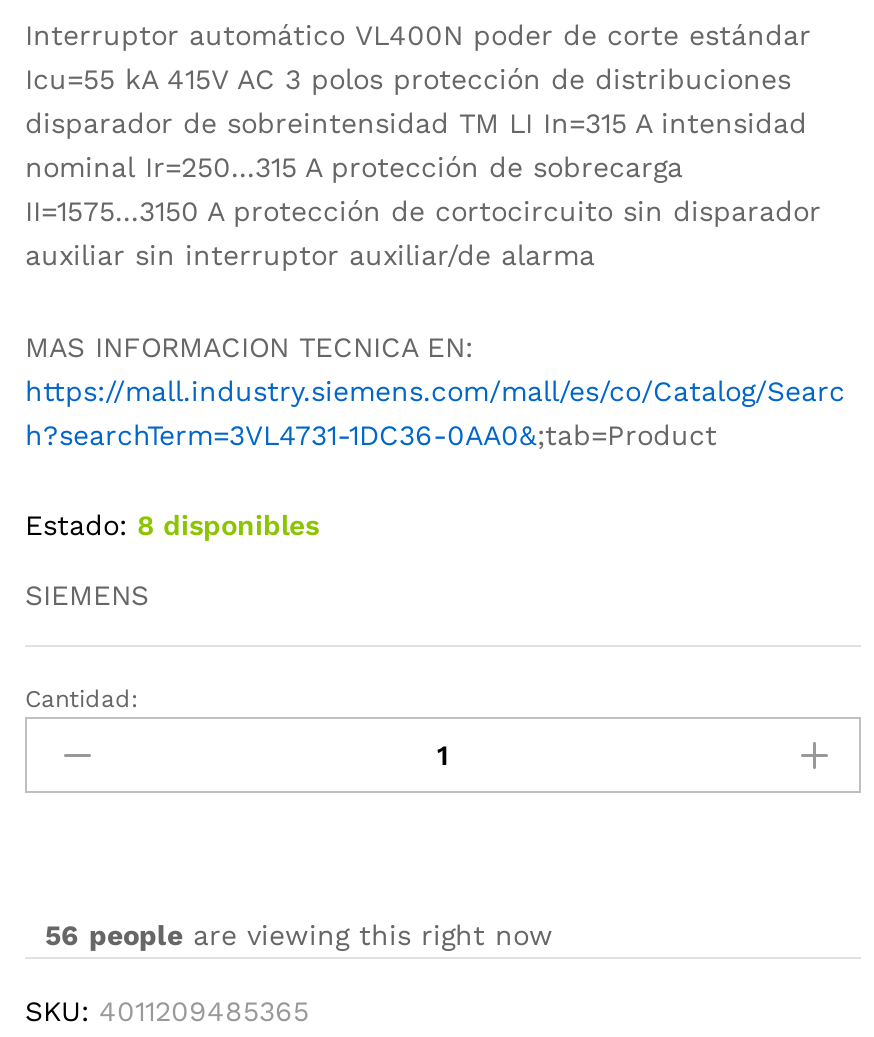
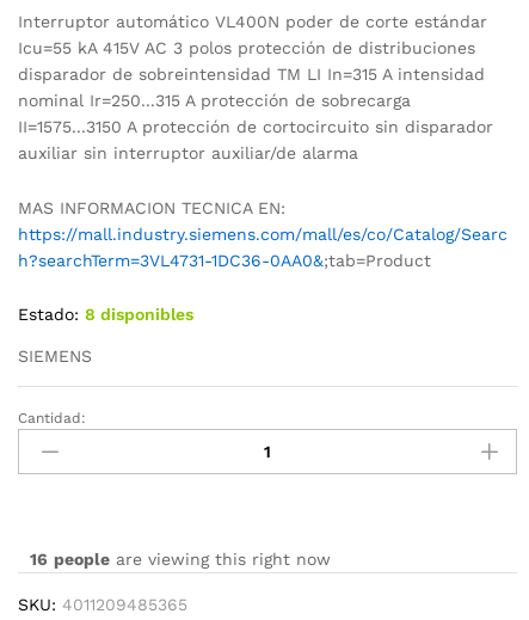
- 56 people are viewing this right now
+ 16 people are viewing this right now
